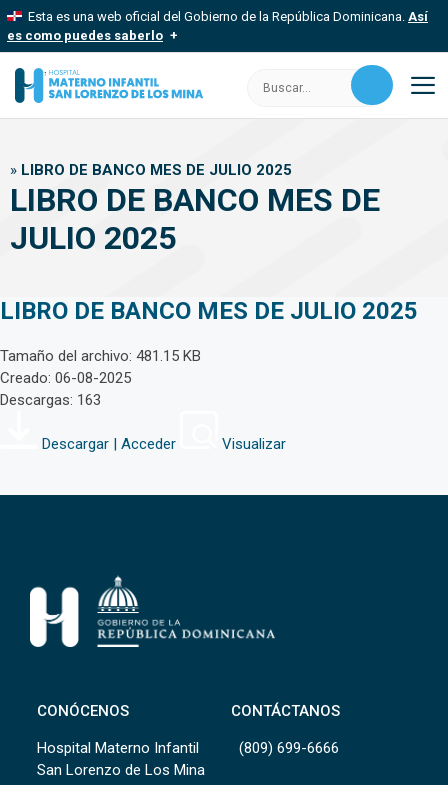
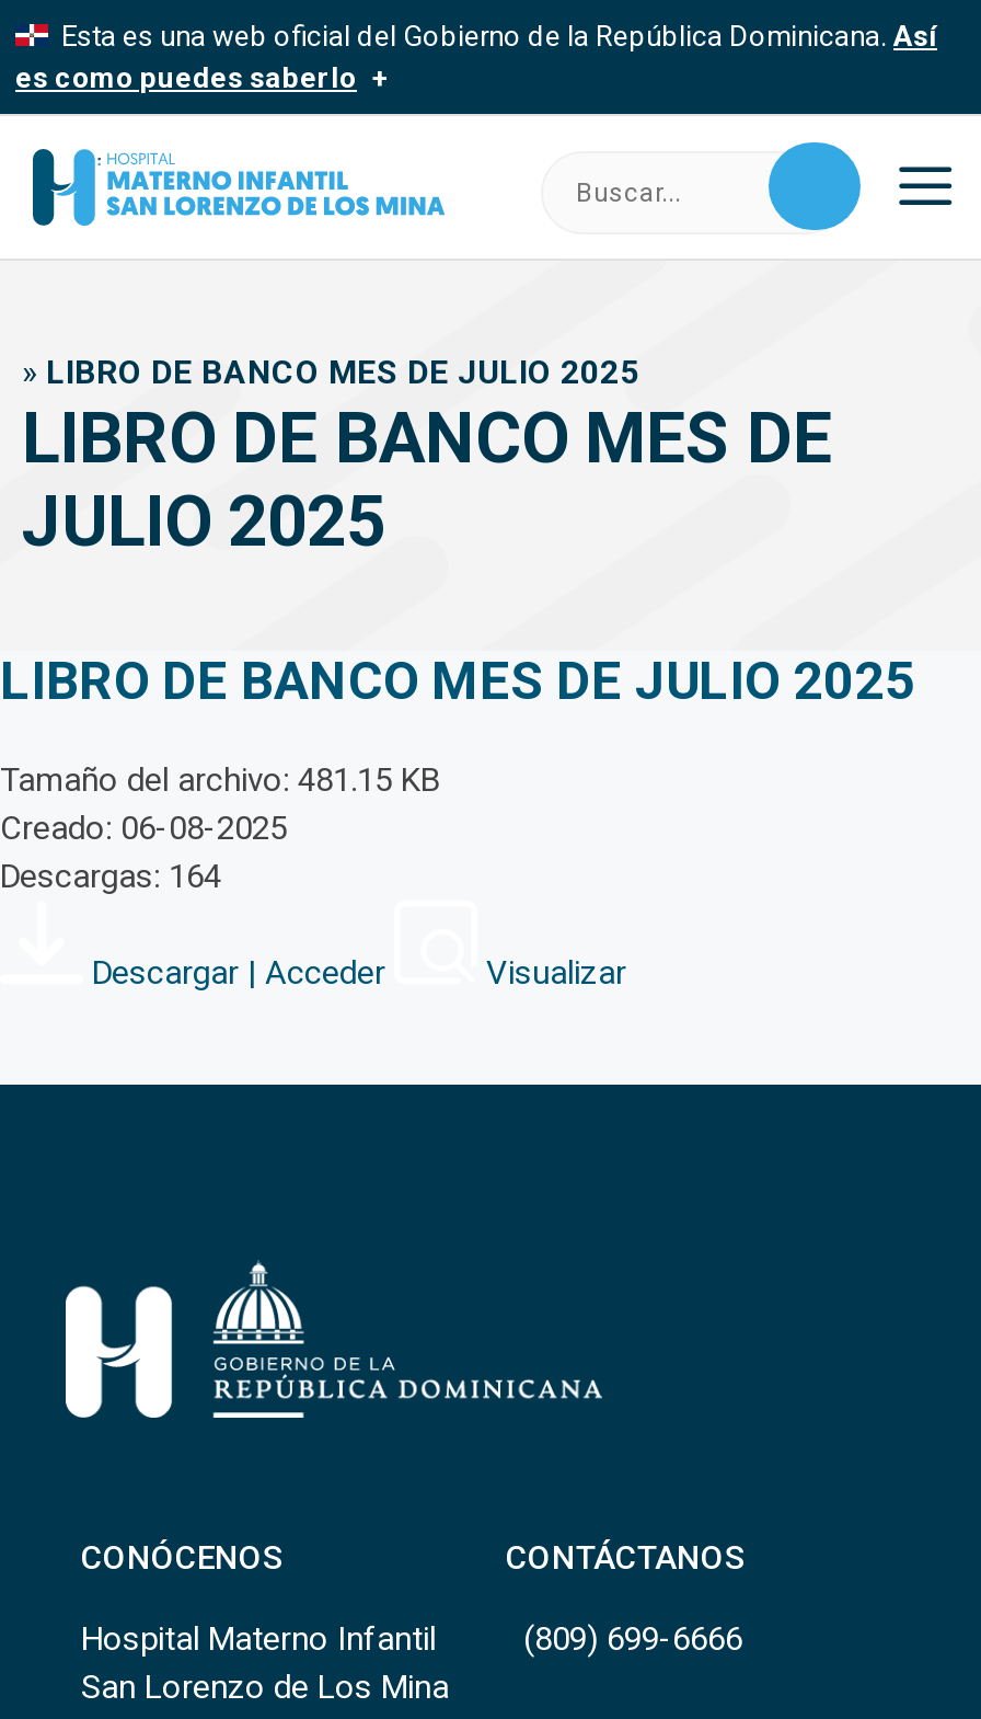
- Descargas: 163
+ Descargas: 164
